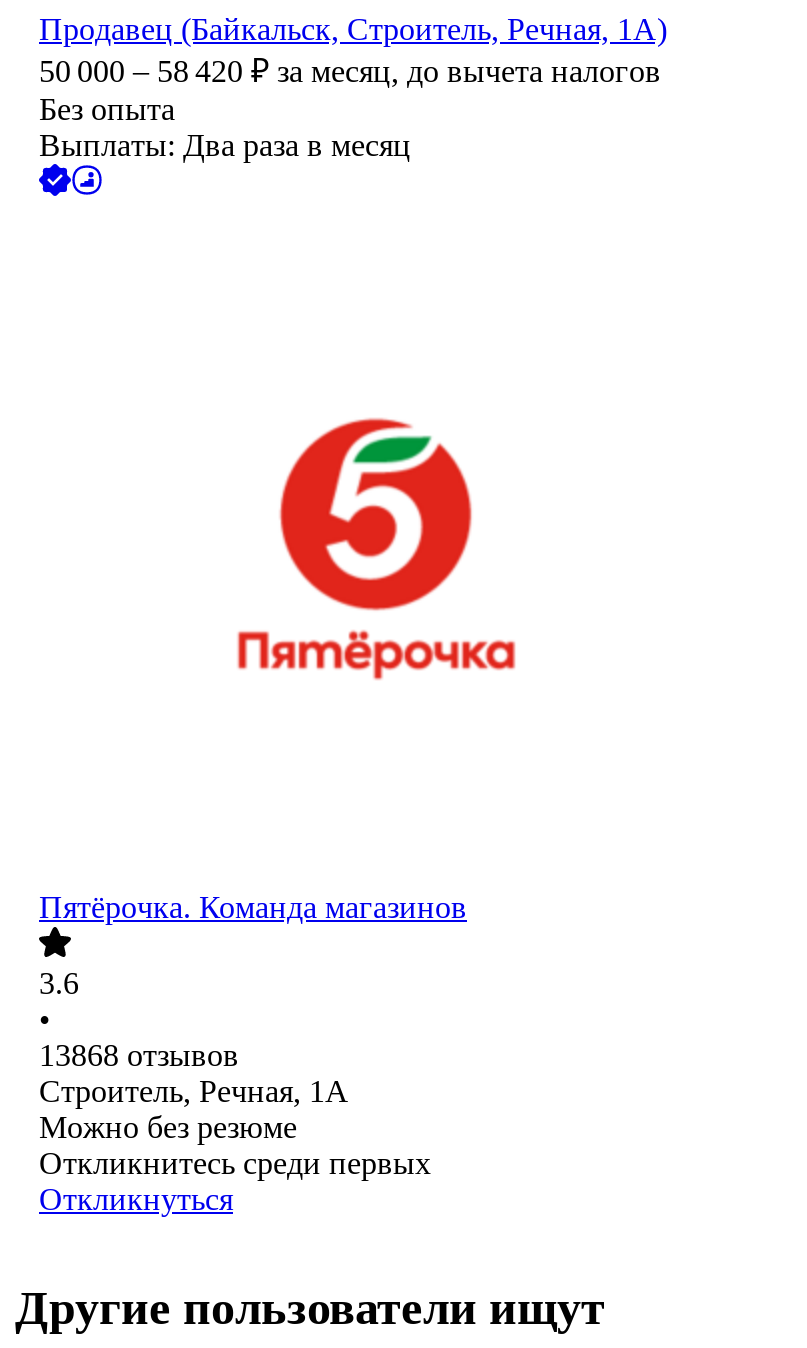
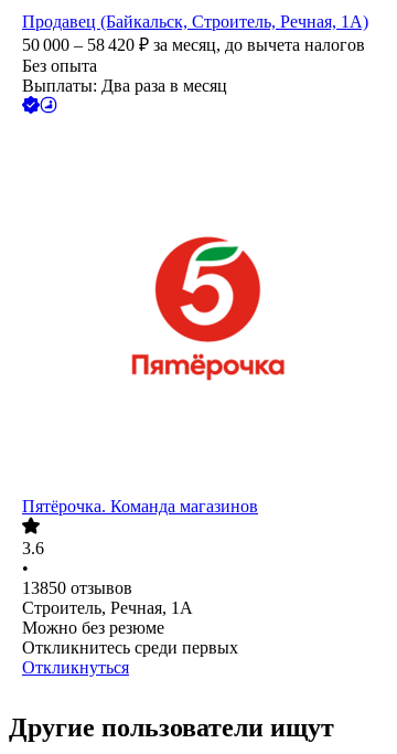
- 13868 отзывов
+ 13850 отзывов
